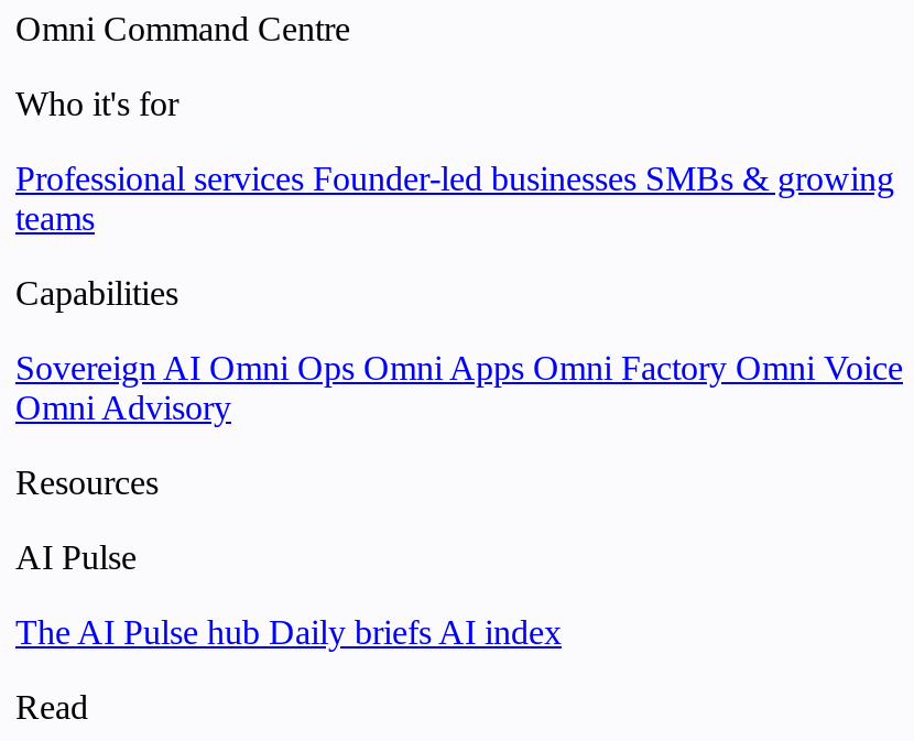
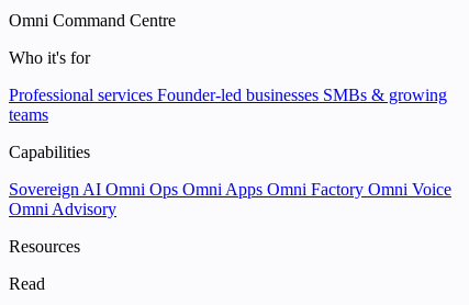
- AI Pulse
- The AI Pulse hub Daily briefs AI index
